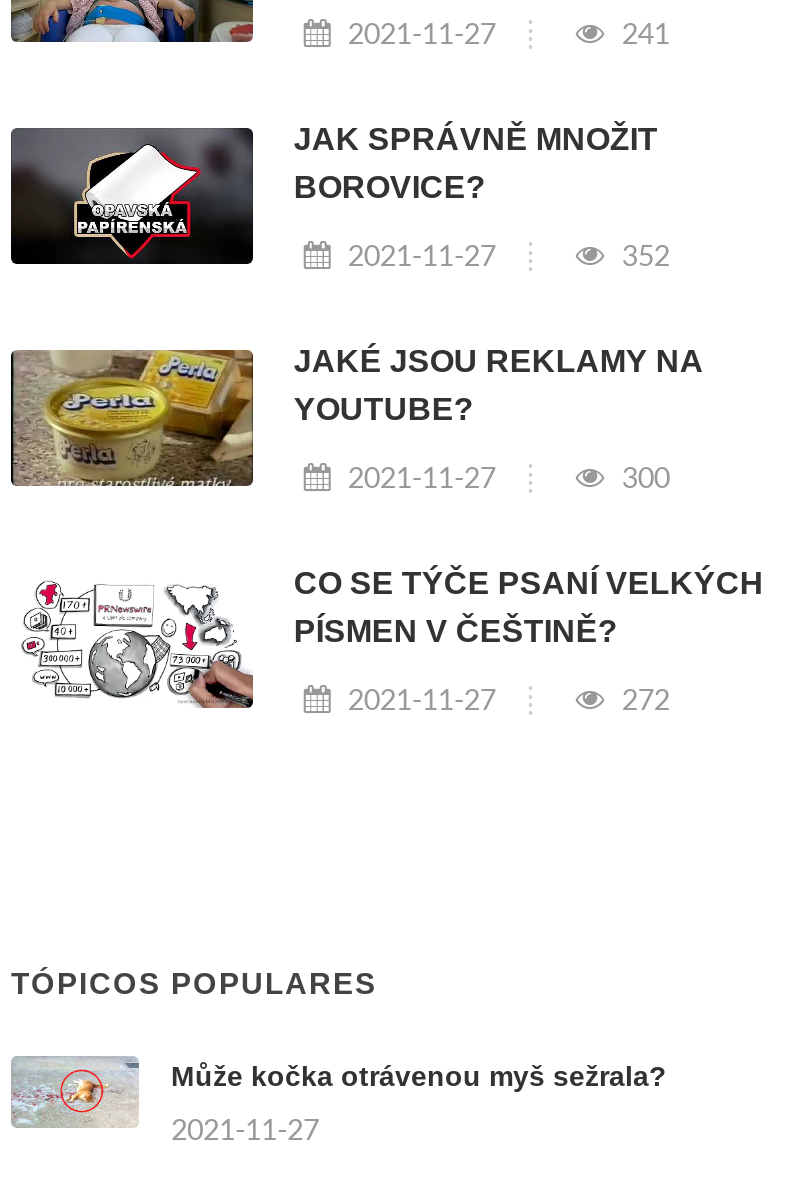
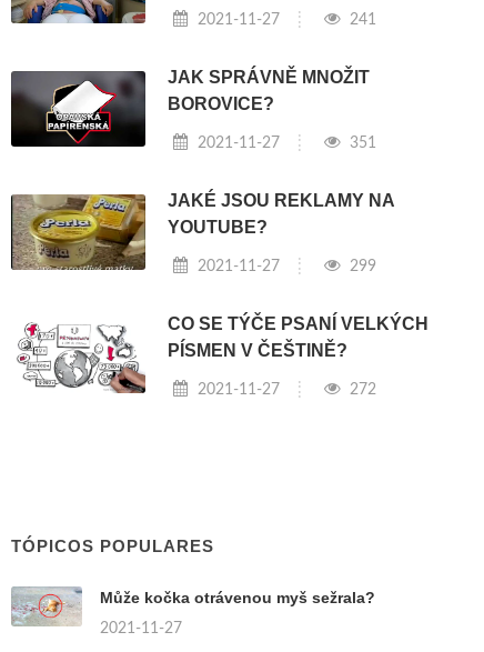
- 352
+ 351

- 300
+ 299
